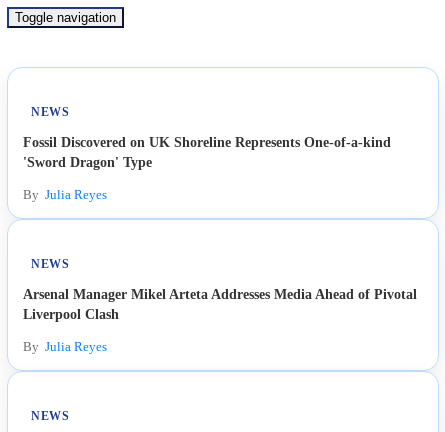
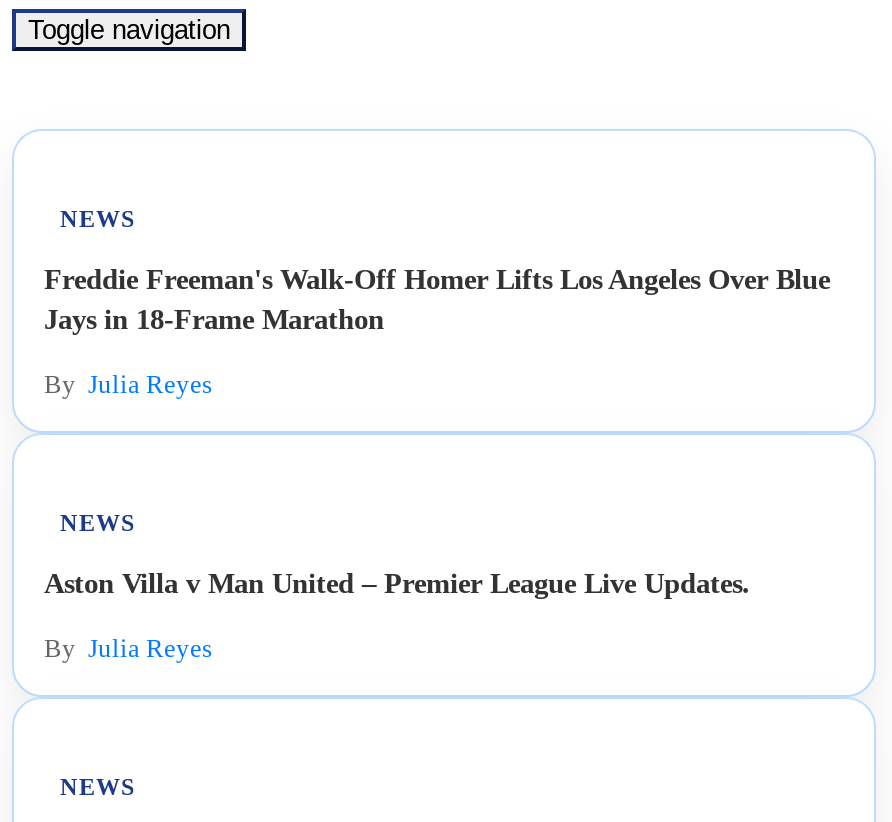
- Fossil Discovered on UK Shoreline Represents One-of-a-kind
- 'Sword Dragon' Type
+ Freddie Freeman's Walk-Off Homer Lifts Los Angeles Over Blue
+ Jays in 18-Frame Marathon

- Arsenal Manager Mikel Arteta Addresses Media Ahead of Pivotal
- Liverpool Clash
+ Aston Villa v Man United – Premier League Live Updates.
